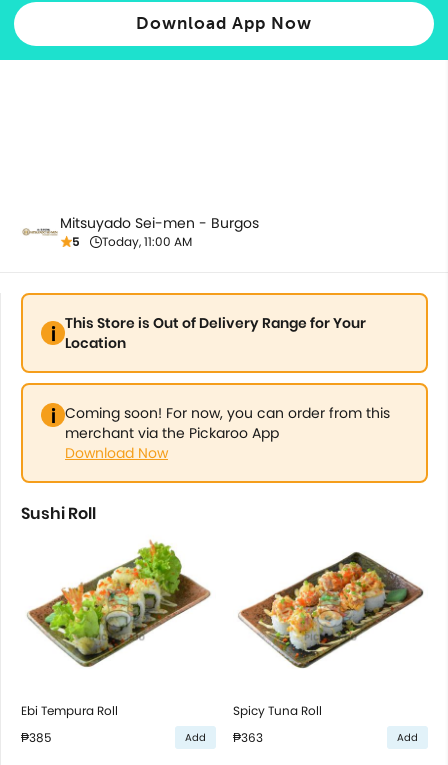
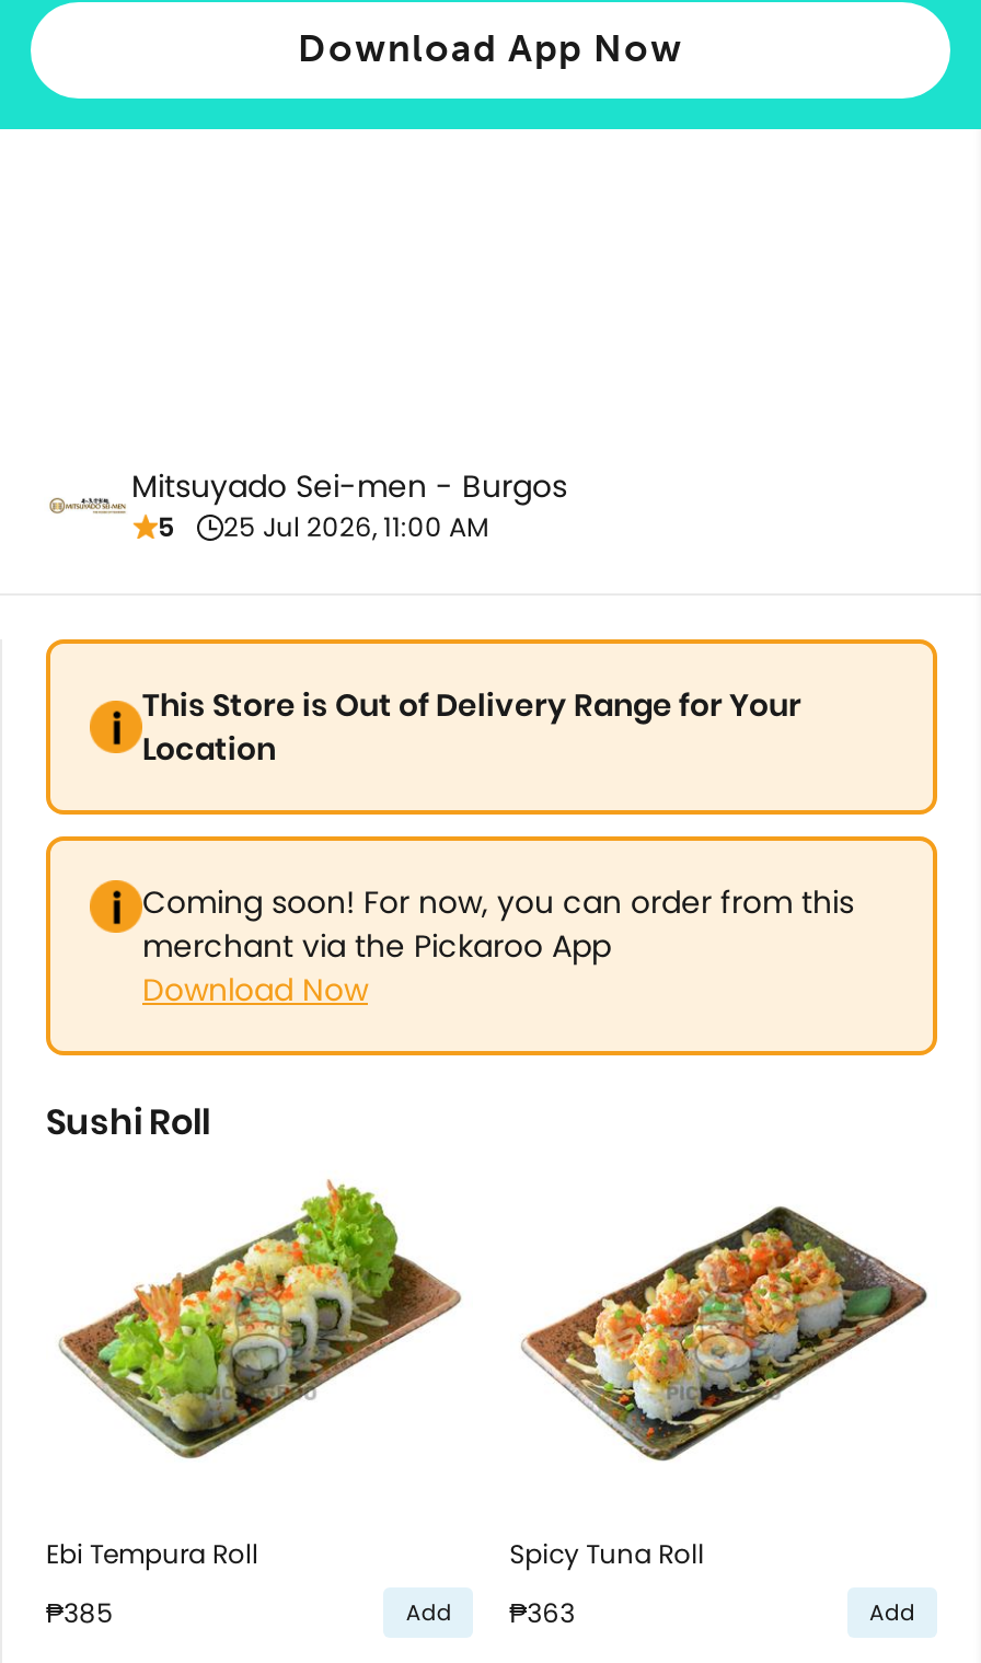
- 5 Today, 11:00 AM
+ 5 25 Jul 2026, 11:00 AM
